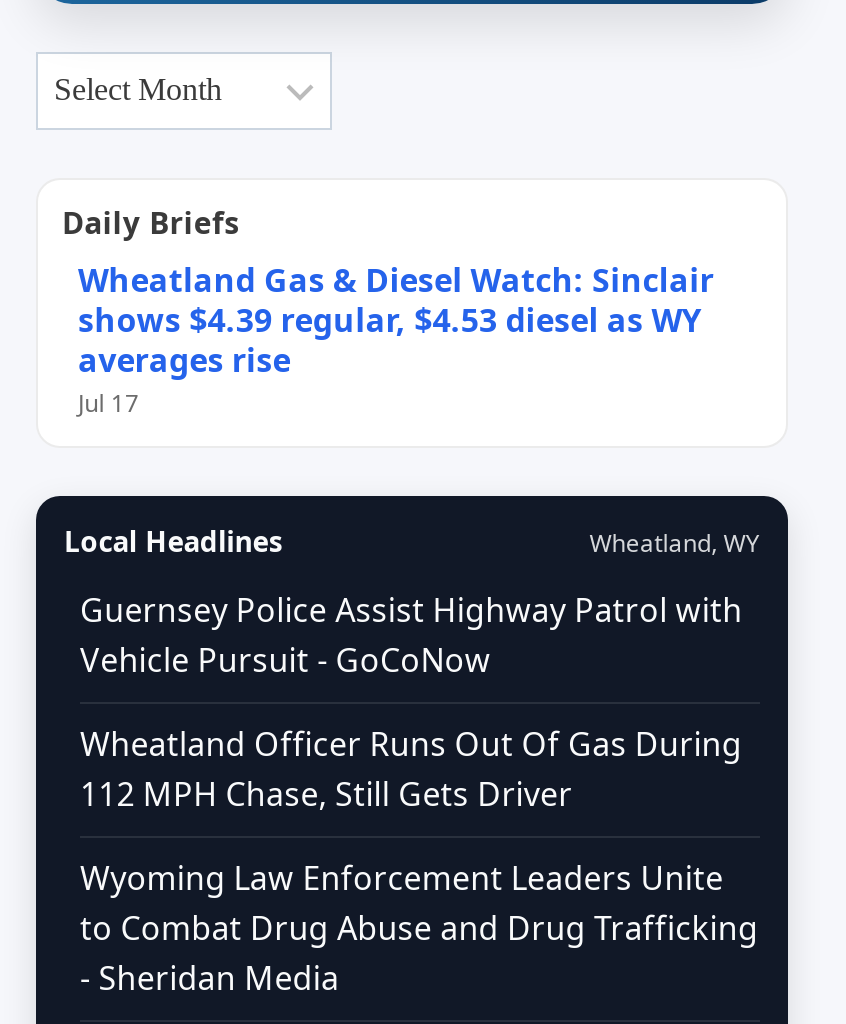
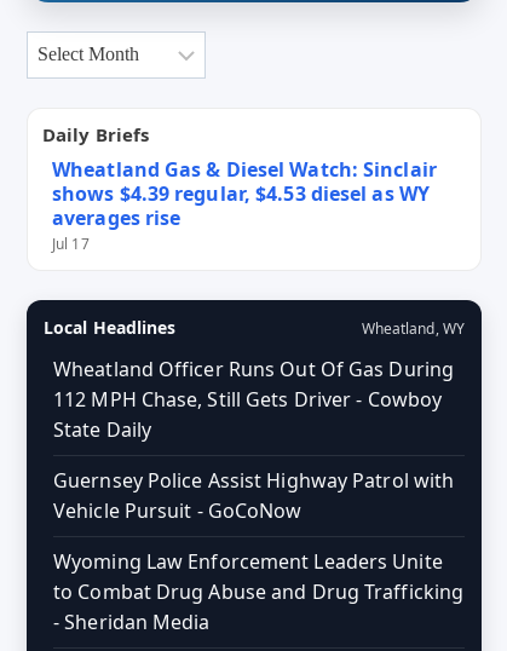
+ 112 MPH Chase, Still Gets Driver - Cowboy
+ State Daily

moved down: Guernsey Police Assist Highway Patrol with | Vehicle Pursuit - GoCoNow

moved up: Wheatland Officer Runs Out Of Gas During

- 112 MPH Chase, Still Gets Driver
